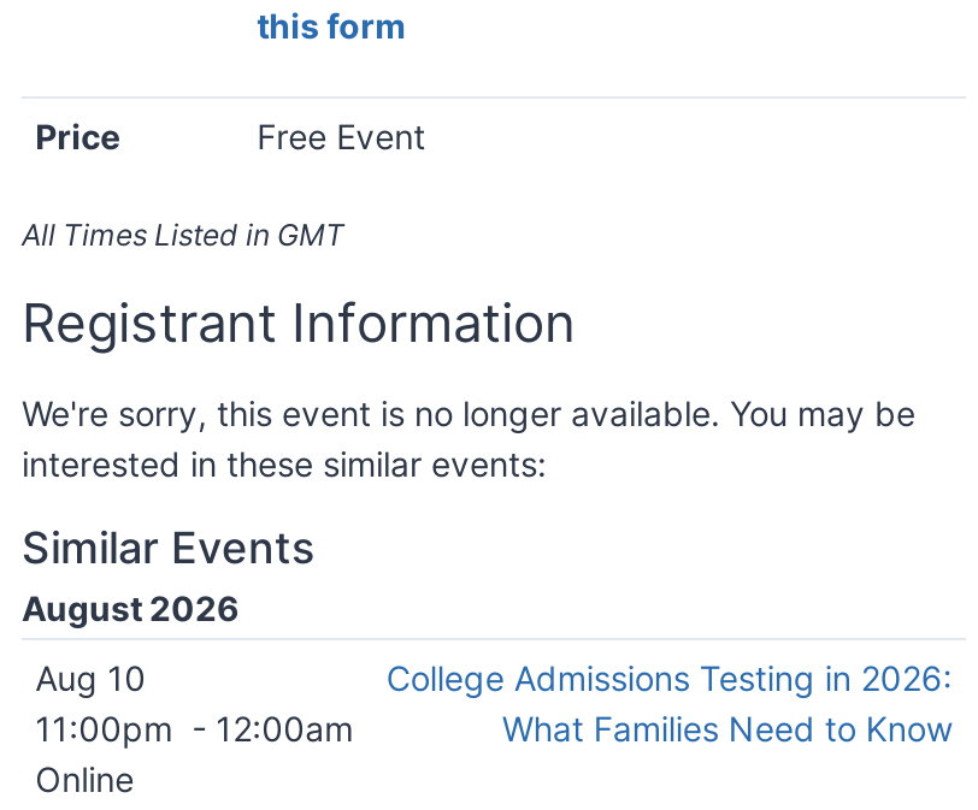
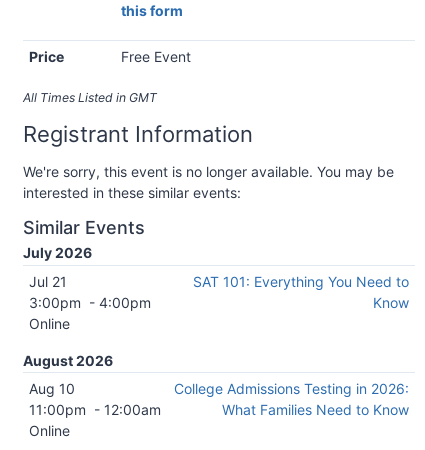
+ July 2026
+ Jul 21
+ 3:00pm - 4:00pm
+ Online

+ SAT 101: Everything You Need to
+ Know
